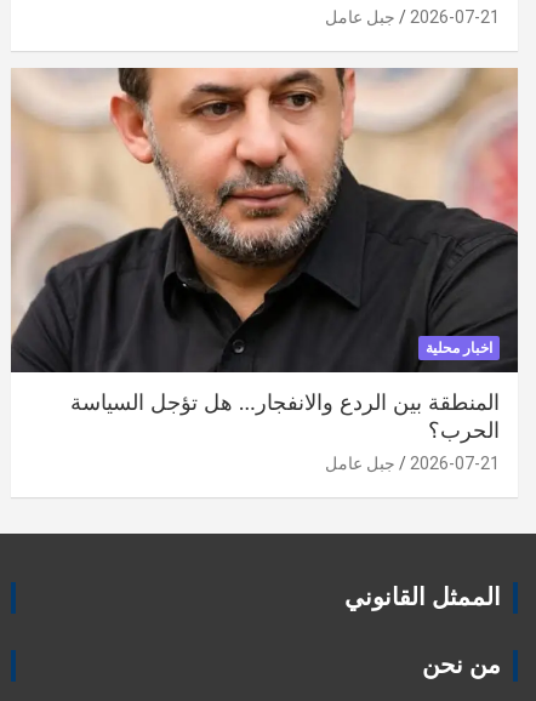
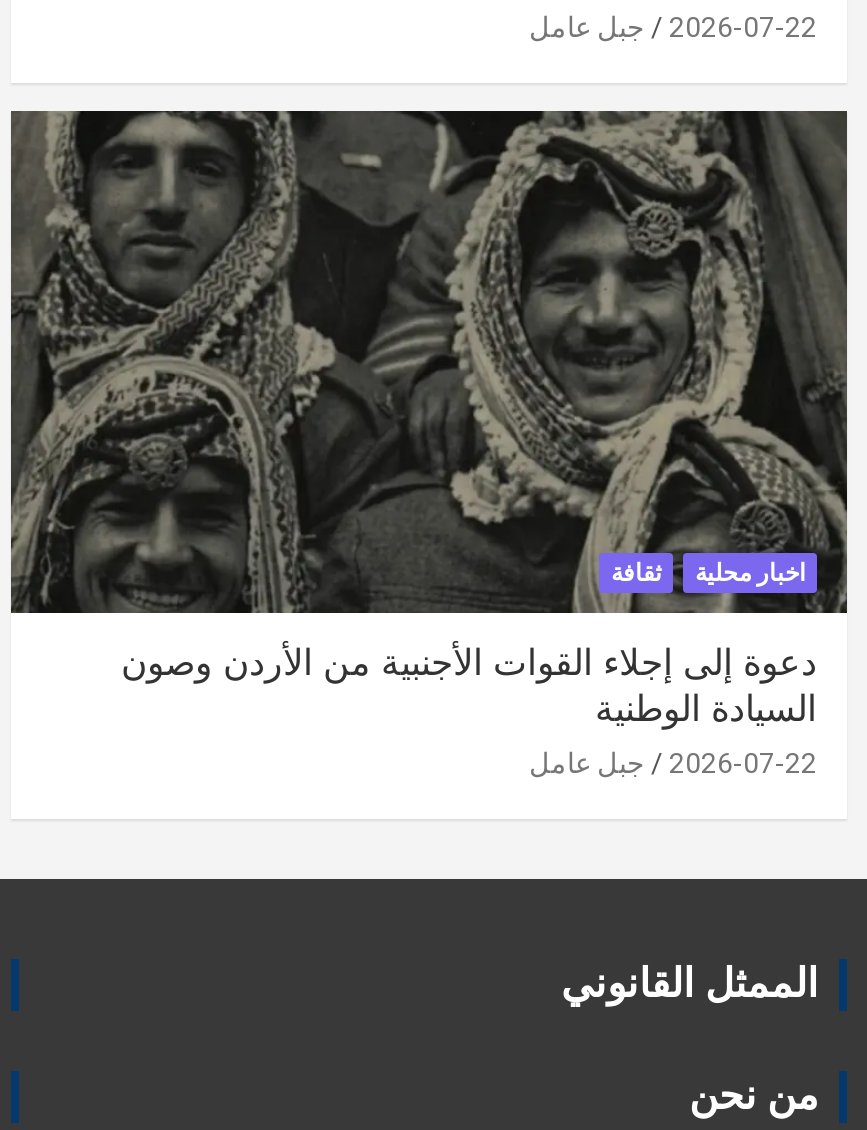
- 2026-07-21 جبل عامل
+ 2026-07-22 جبل عامل

- [image]
- المنطقة بين الردع والانفجار… هل تؤجل السياسة
- الحرب؟
- 2026-07-21
+ [image]
+ ثقافة
+ دعوة إلى إجلاء القوات الأجنبية من الأردن وصون
+ السيادة الوطنية
+ 2026-07-22
